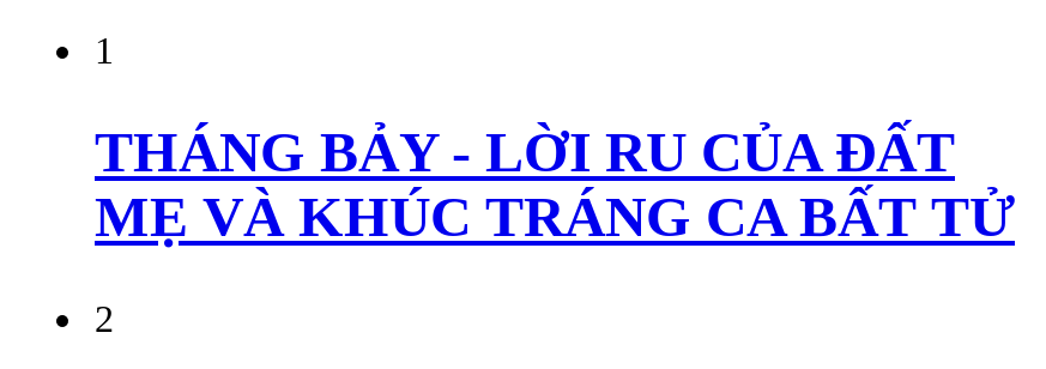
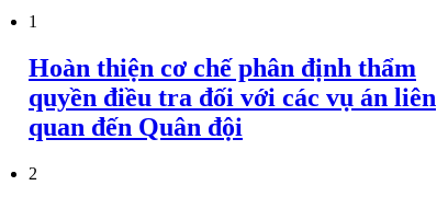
- THÁNG BẢY - LỜI RU CỦA ĐẤT
- MẸ VÀ KHÚC TRÁNG CA BẤT TỬ
+ Hoàn thiện cơ chế phân định thẩm
+ quyền điều tra đối với các vụ án liên
+ quan đến Quân đội
